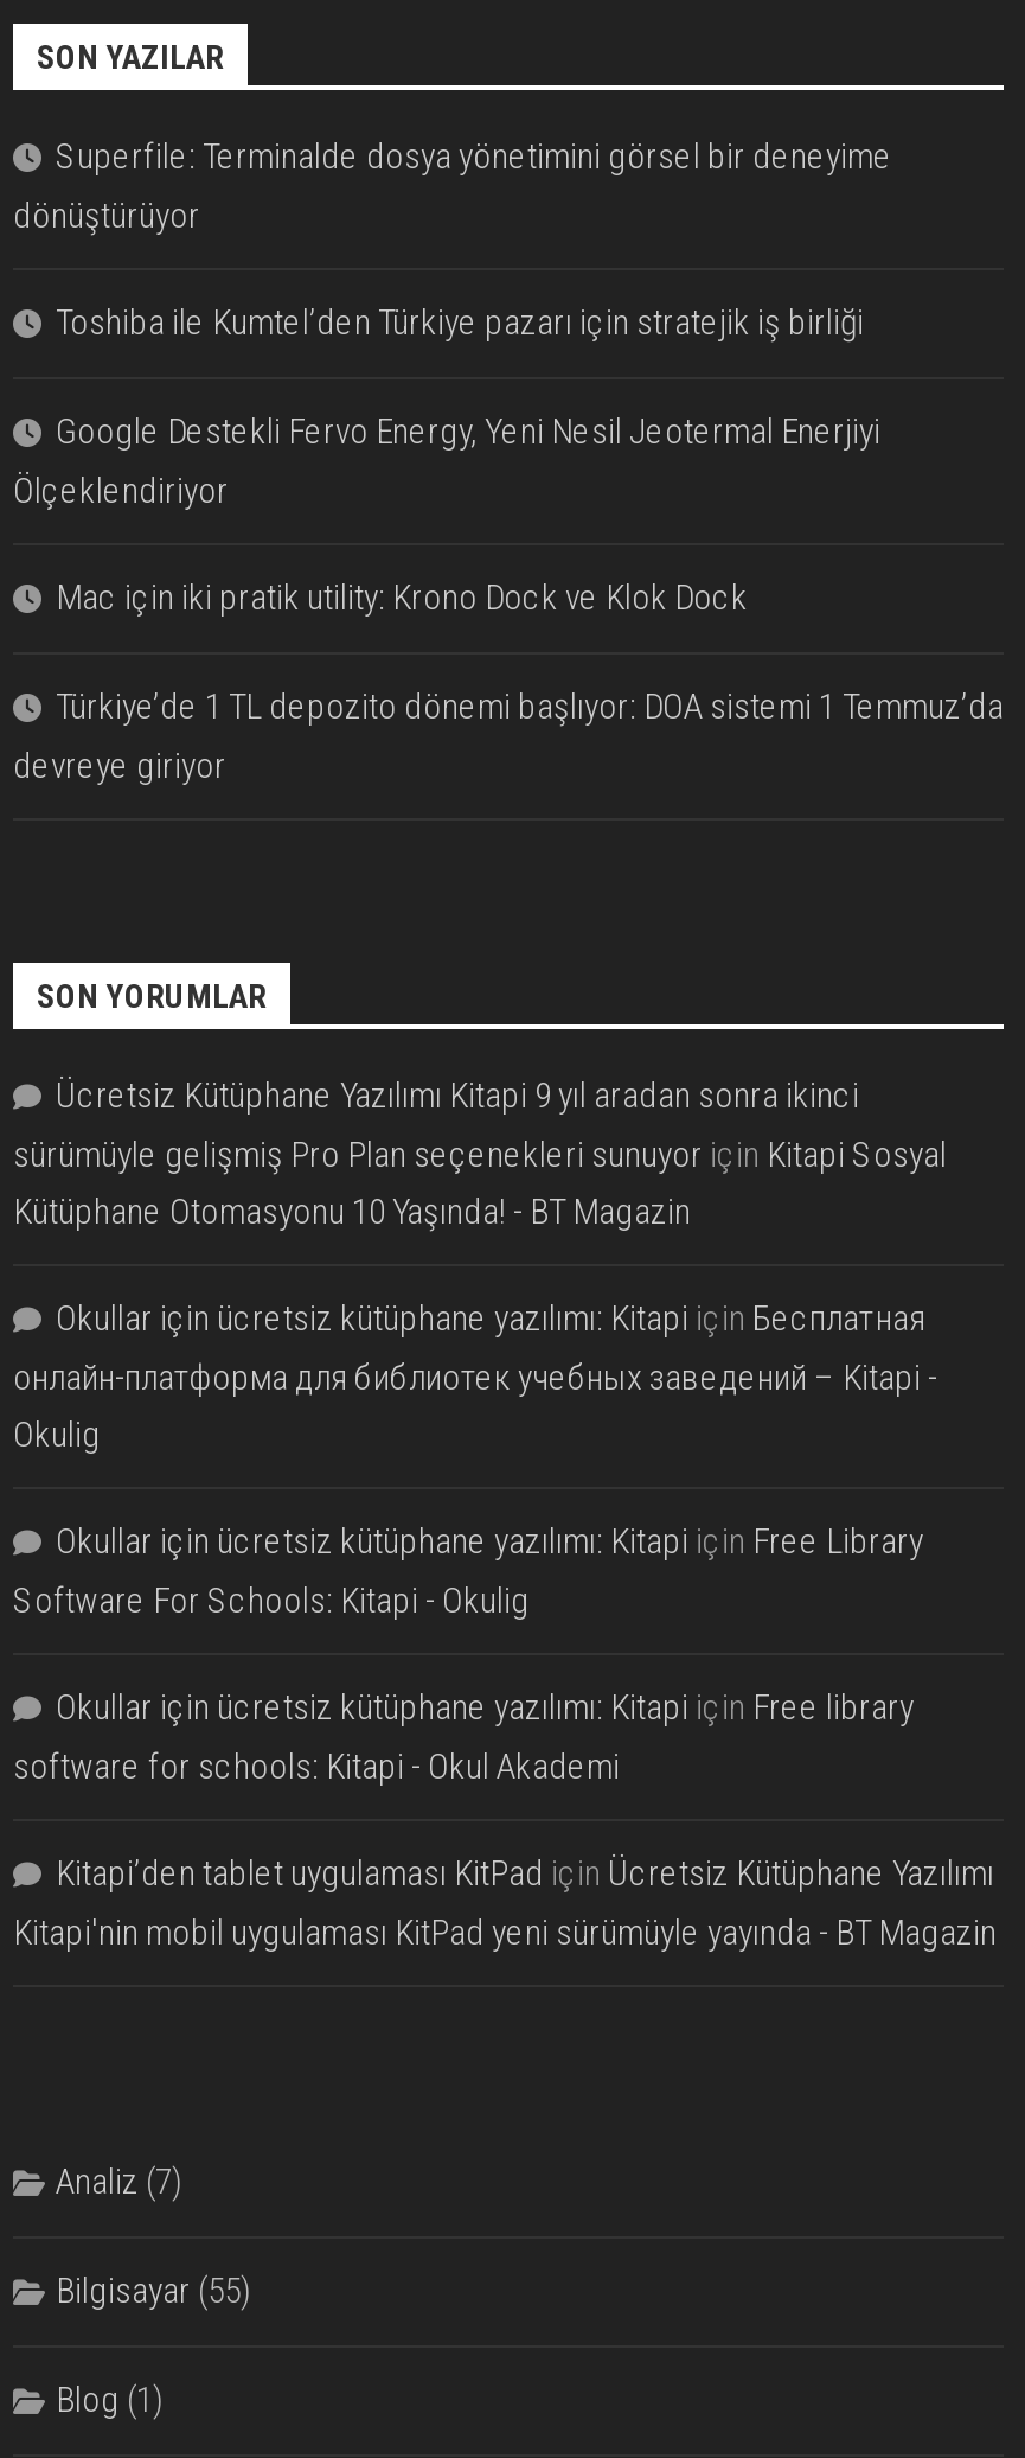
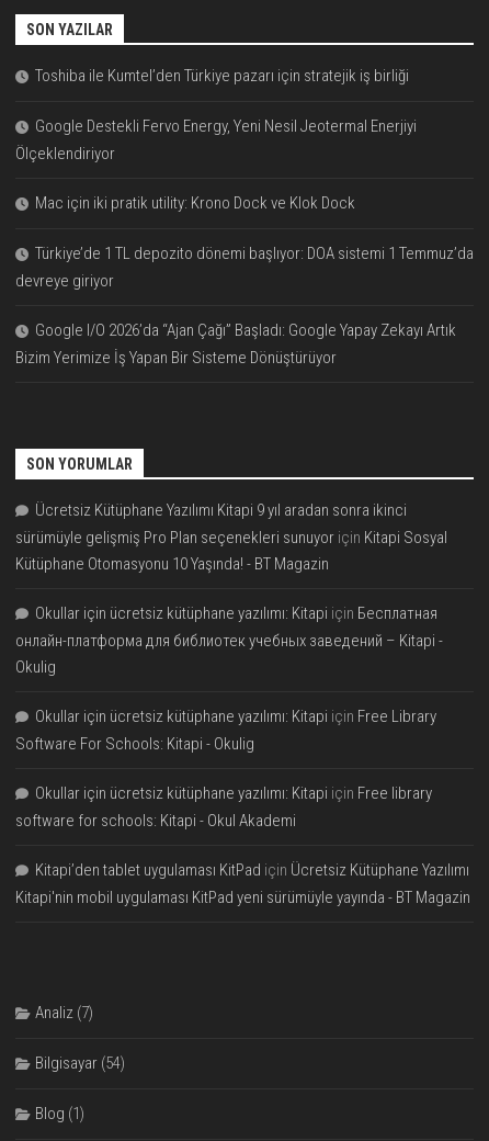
- Superfile: Terminalde dosya yönetimini görsel bir deneyime
- dönüştürüyor

moved up: Toshiba ile Kumtel’den Türkiye pazarı için stratejik iş birliği | Google Destekli Fervo Energy, Yeni Nesil Jeotermal Enerjiyi | Ölçeklendiriyor | Mac için iki pratik utility: Krono Dock ve Klok Dock | Türkiye’de 1 TL depozito dönemi başlıyor: DOA sistemi 1 Temmuz’da | devreye giriyor

+ Google I/O 2026’da “Ajan Çağı” Başladı: Google Yapay Zekayı Artık
+ Bizim Yerimize İş Yapan Bir Sisteme Dönüştürüyor

- Bilgisayar (55)
+ Bilgisayar (54)
